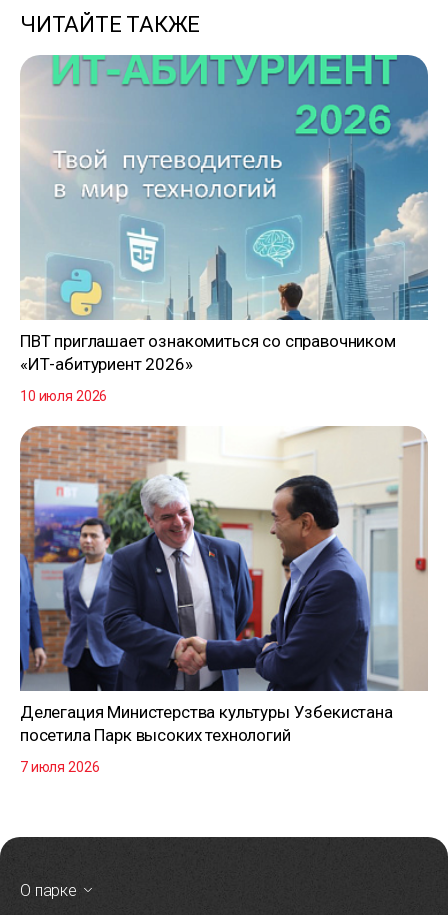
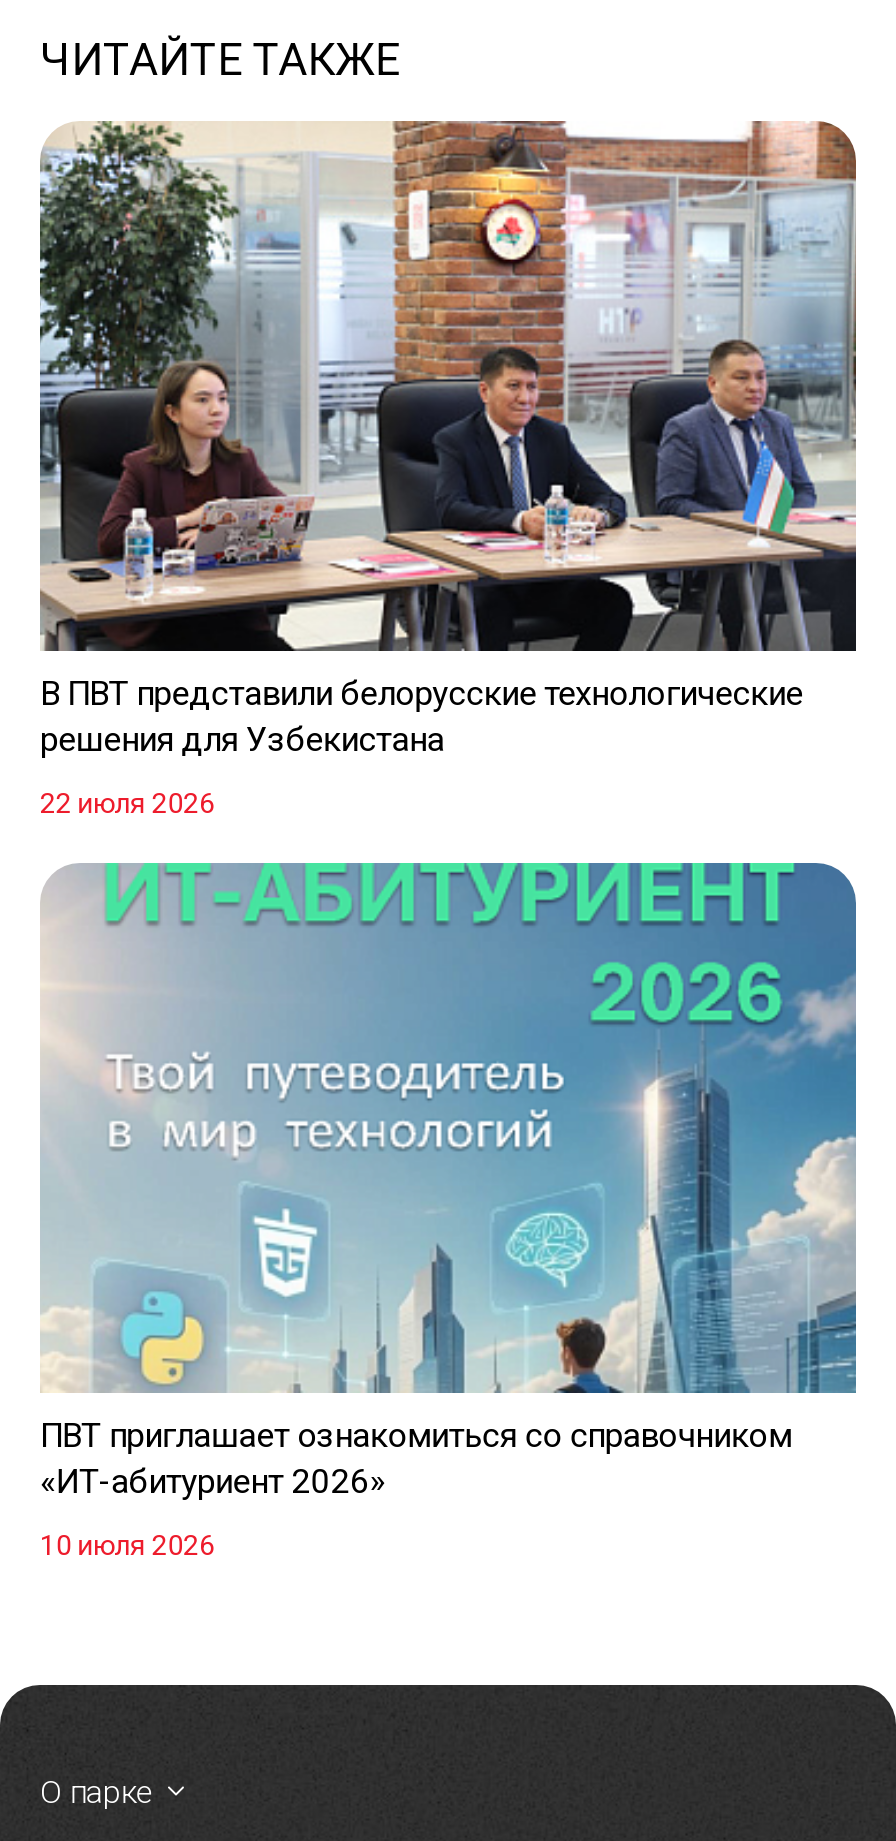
+ [image]
+ В ПВТ представили белорусские технологические
+ решения для Узбекистана
+ 22 июля 2026

moved down: [image] | ПВТ приглашает ознакомиться со справочником | «ИТ-абитуриент 2026» | 10 июля 2026

- [image]
- Делегация Министерства культуры Узбекистана
- посетила Парк высоких технологий
- 7 июля 2026
